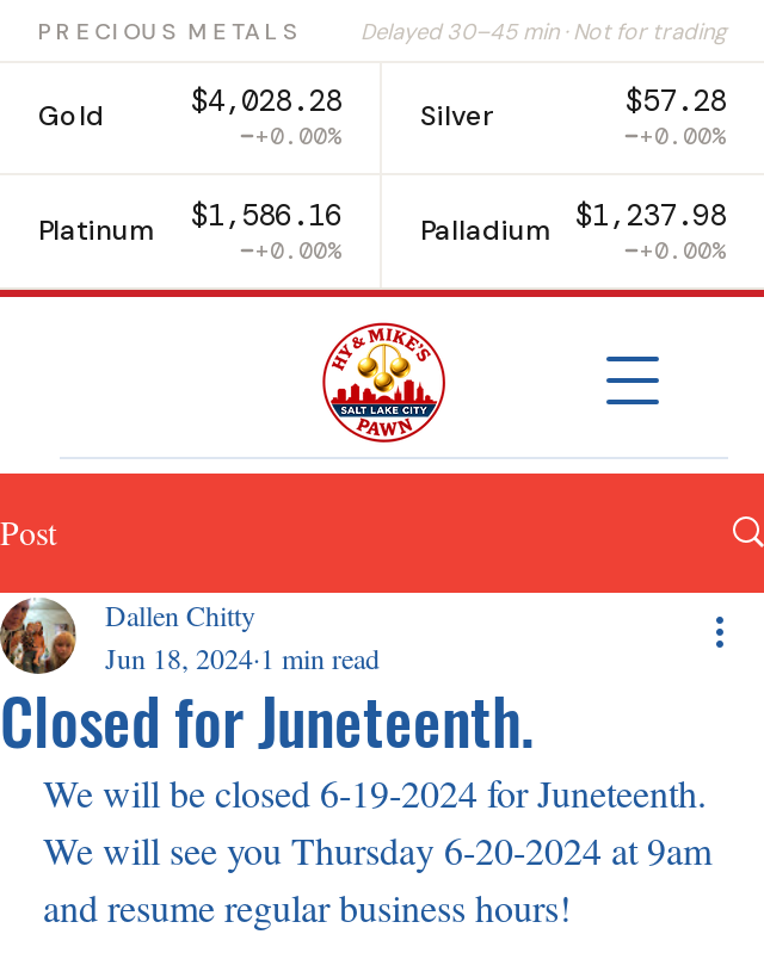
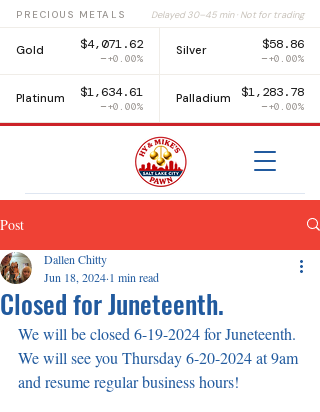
- $4,028.28
+ $4,071.62

- $57.28
+ $58.86

- Platinum $1,586.16
+ Platinum $1,634.61

- Palladium $1,237.98
+ Palladium $1,283.78
